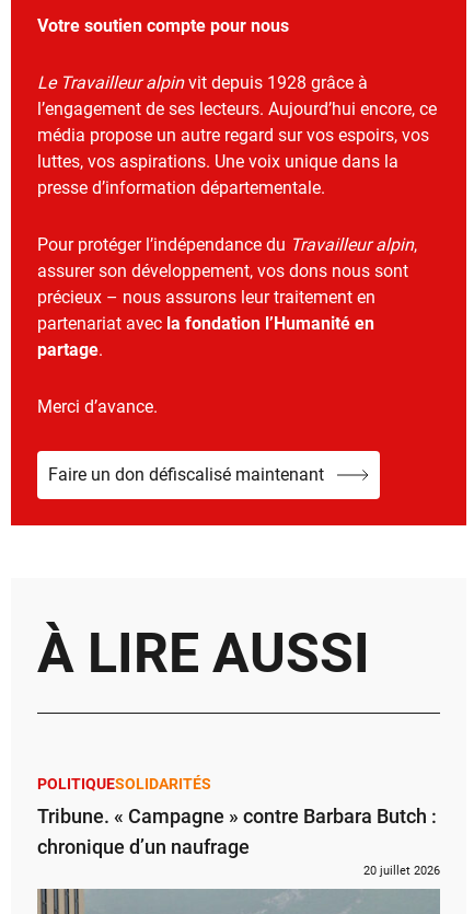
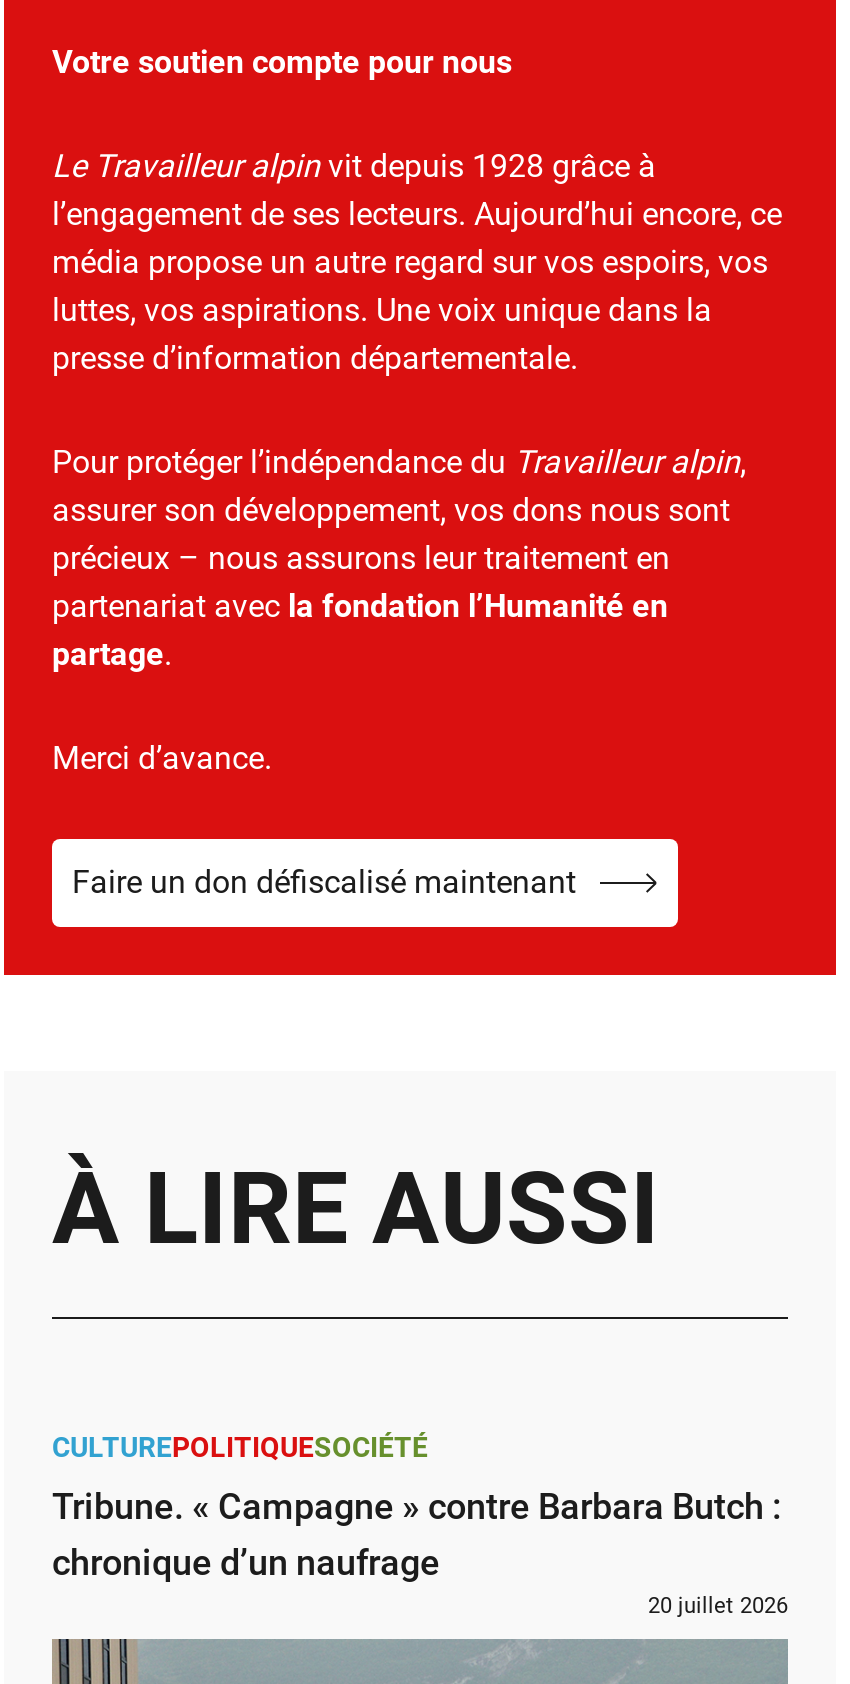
- POLITIQUESOLIDARITÉS
+ CULTUREPOLITIQUESOCIÉTÉ
